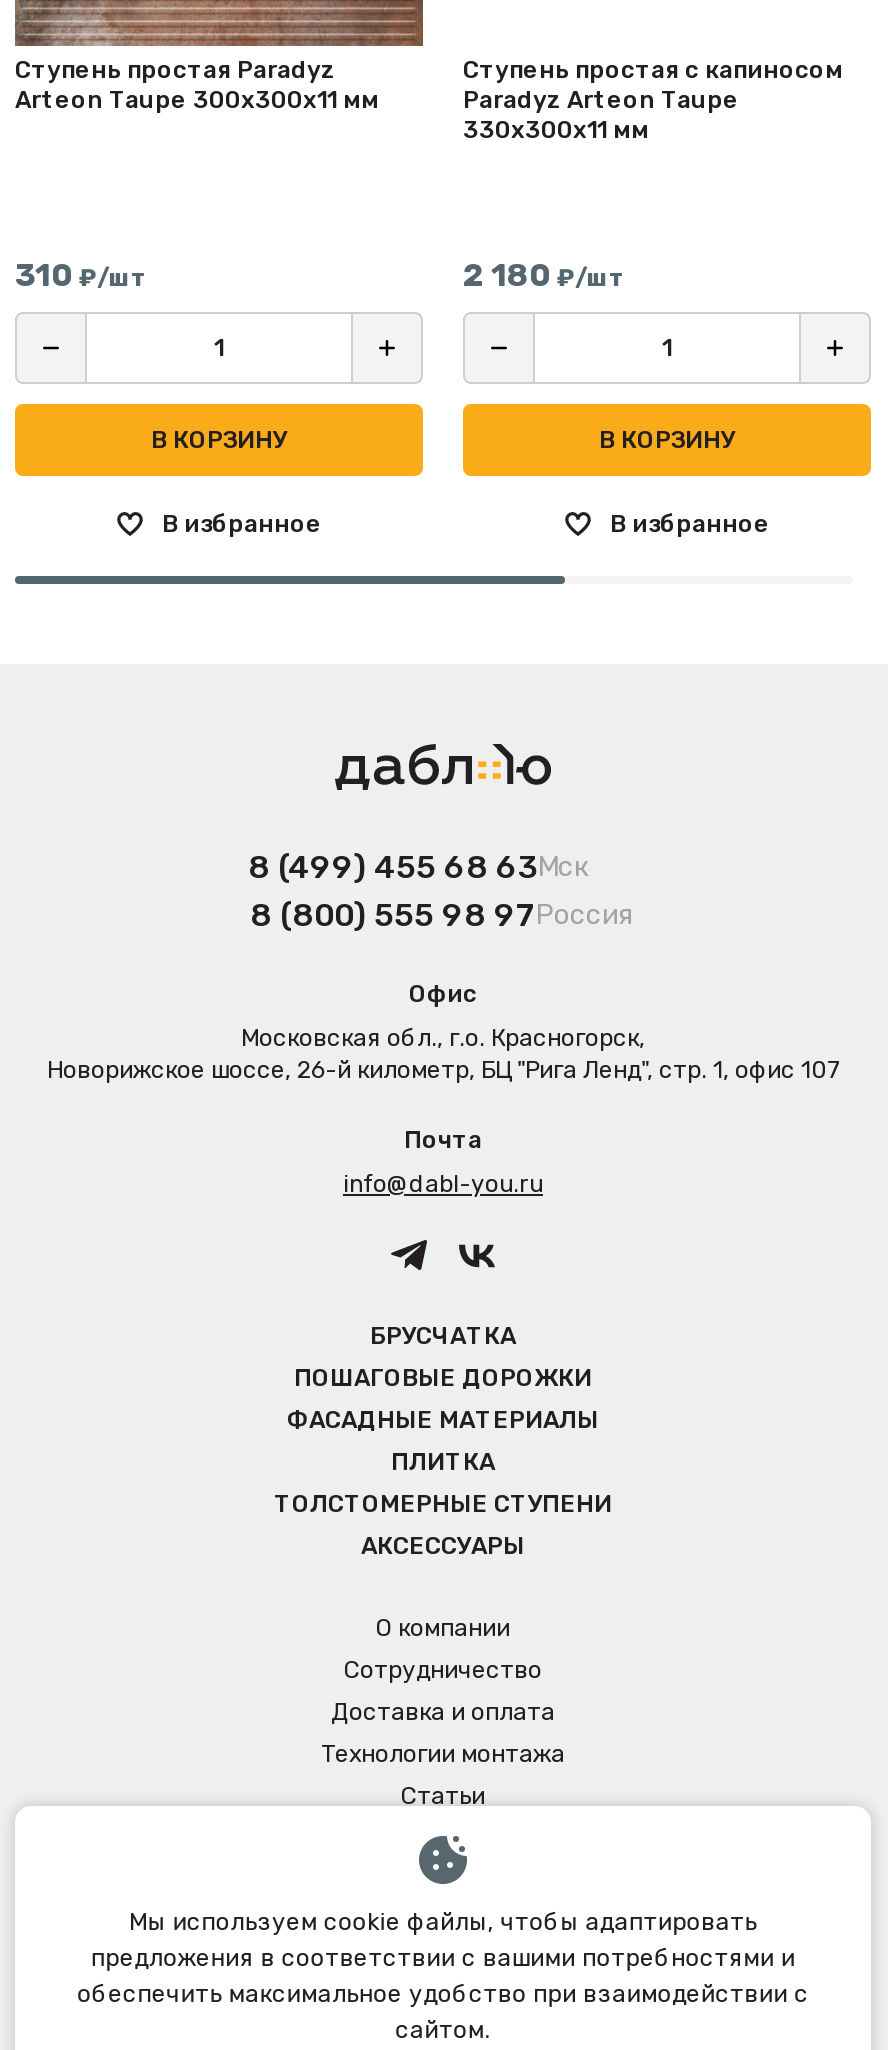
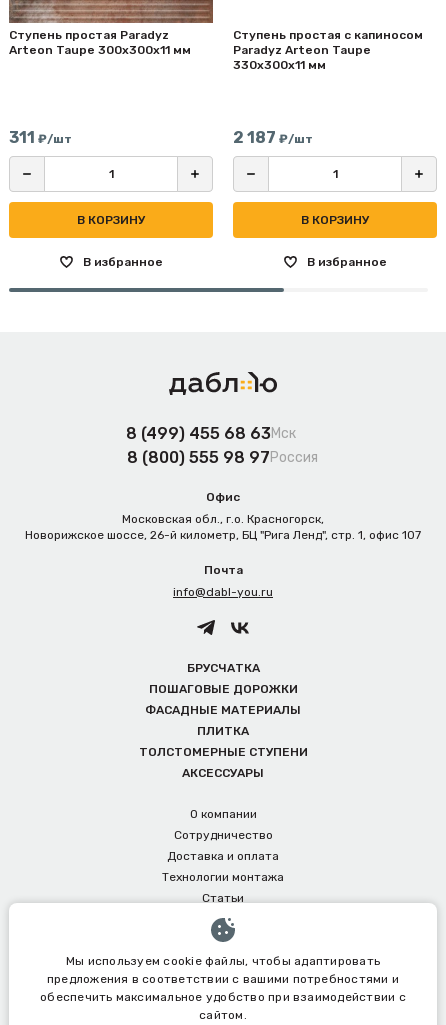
- 310 ₽/шт
+ 311 ₽/шт

- 2 180 ₽/шт
+ 2 187 ₽/шт
